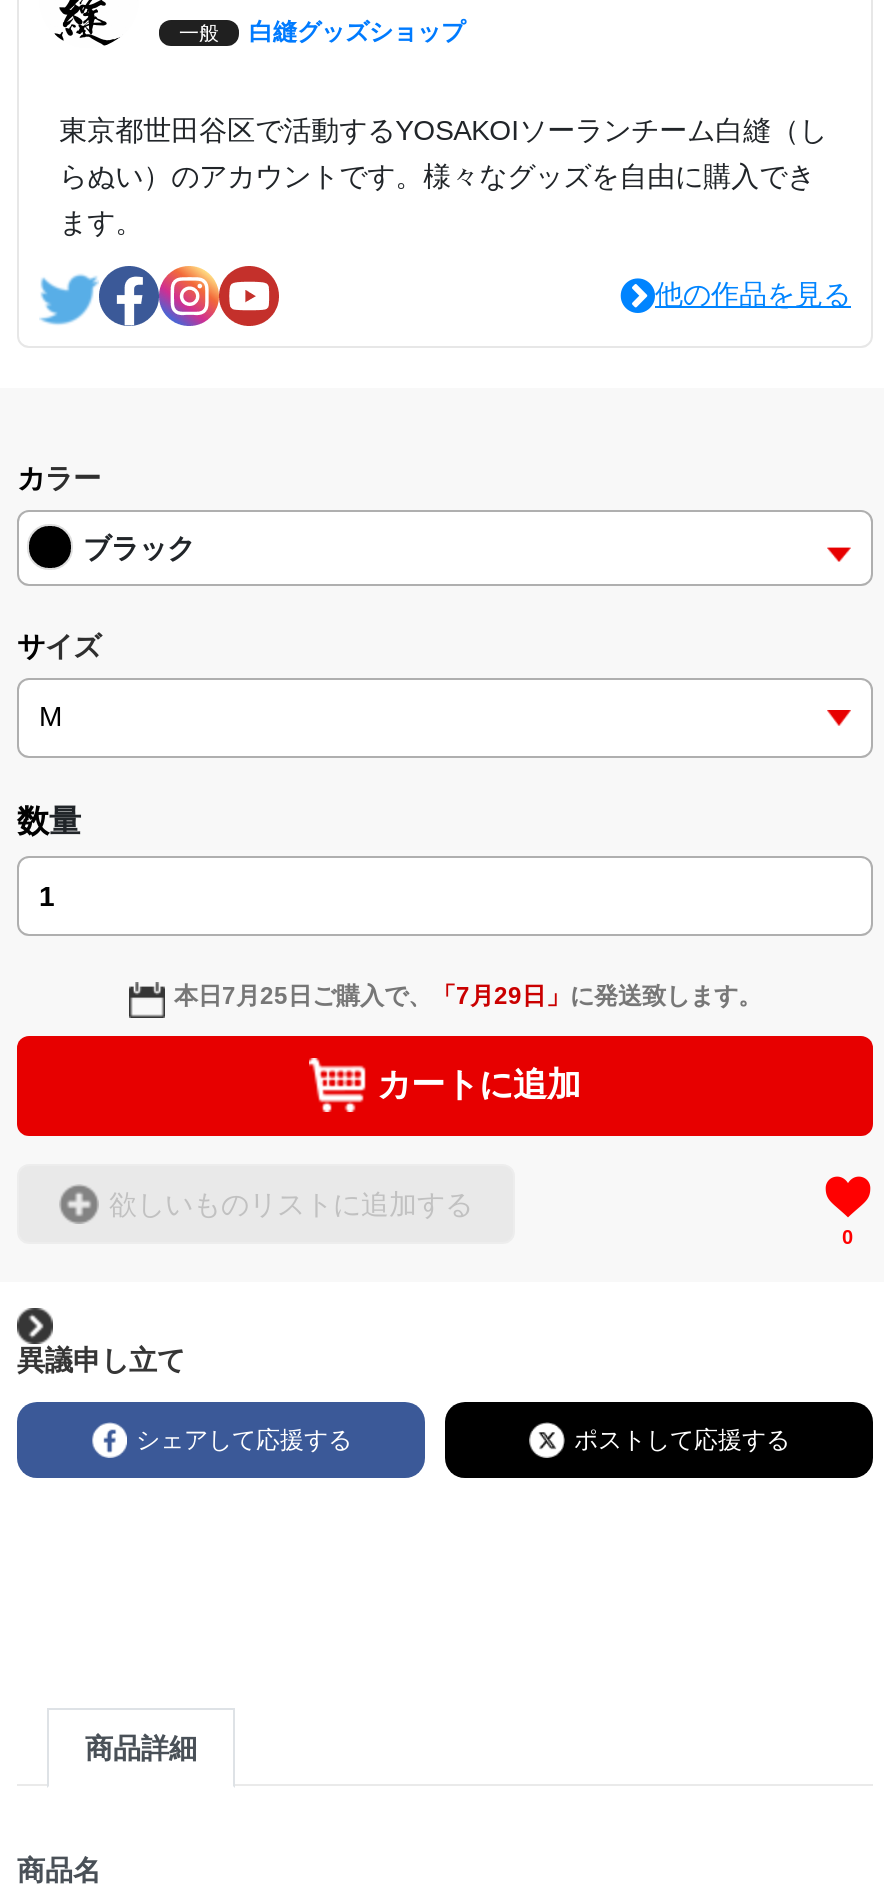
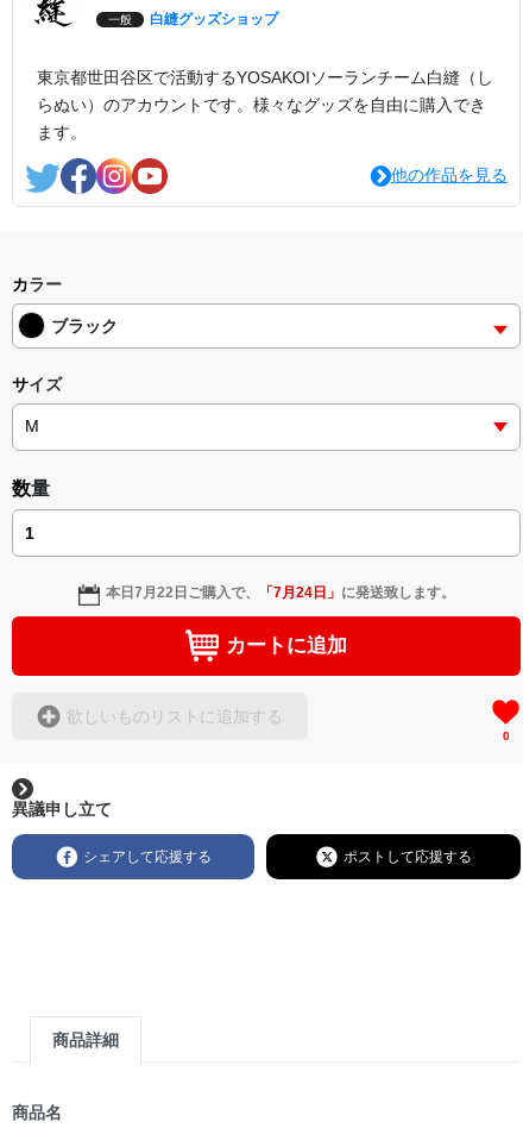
- 本日7月25日ご購入で、「7月29日」に発送致します。
+ 本日7月22日ご購入で、「7月24日」に発送致します。
